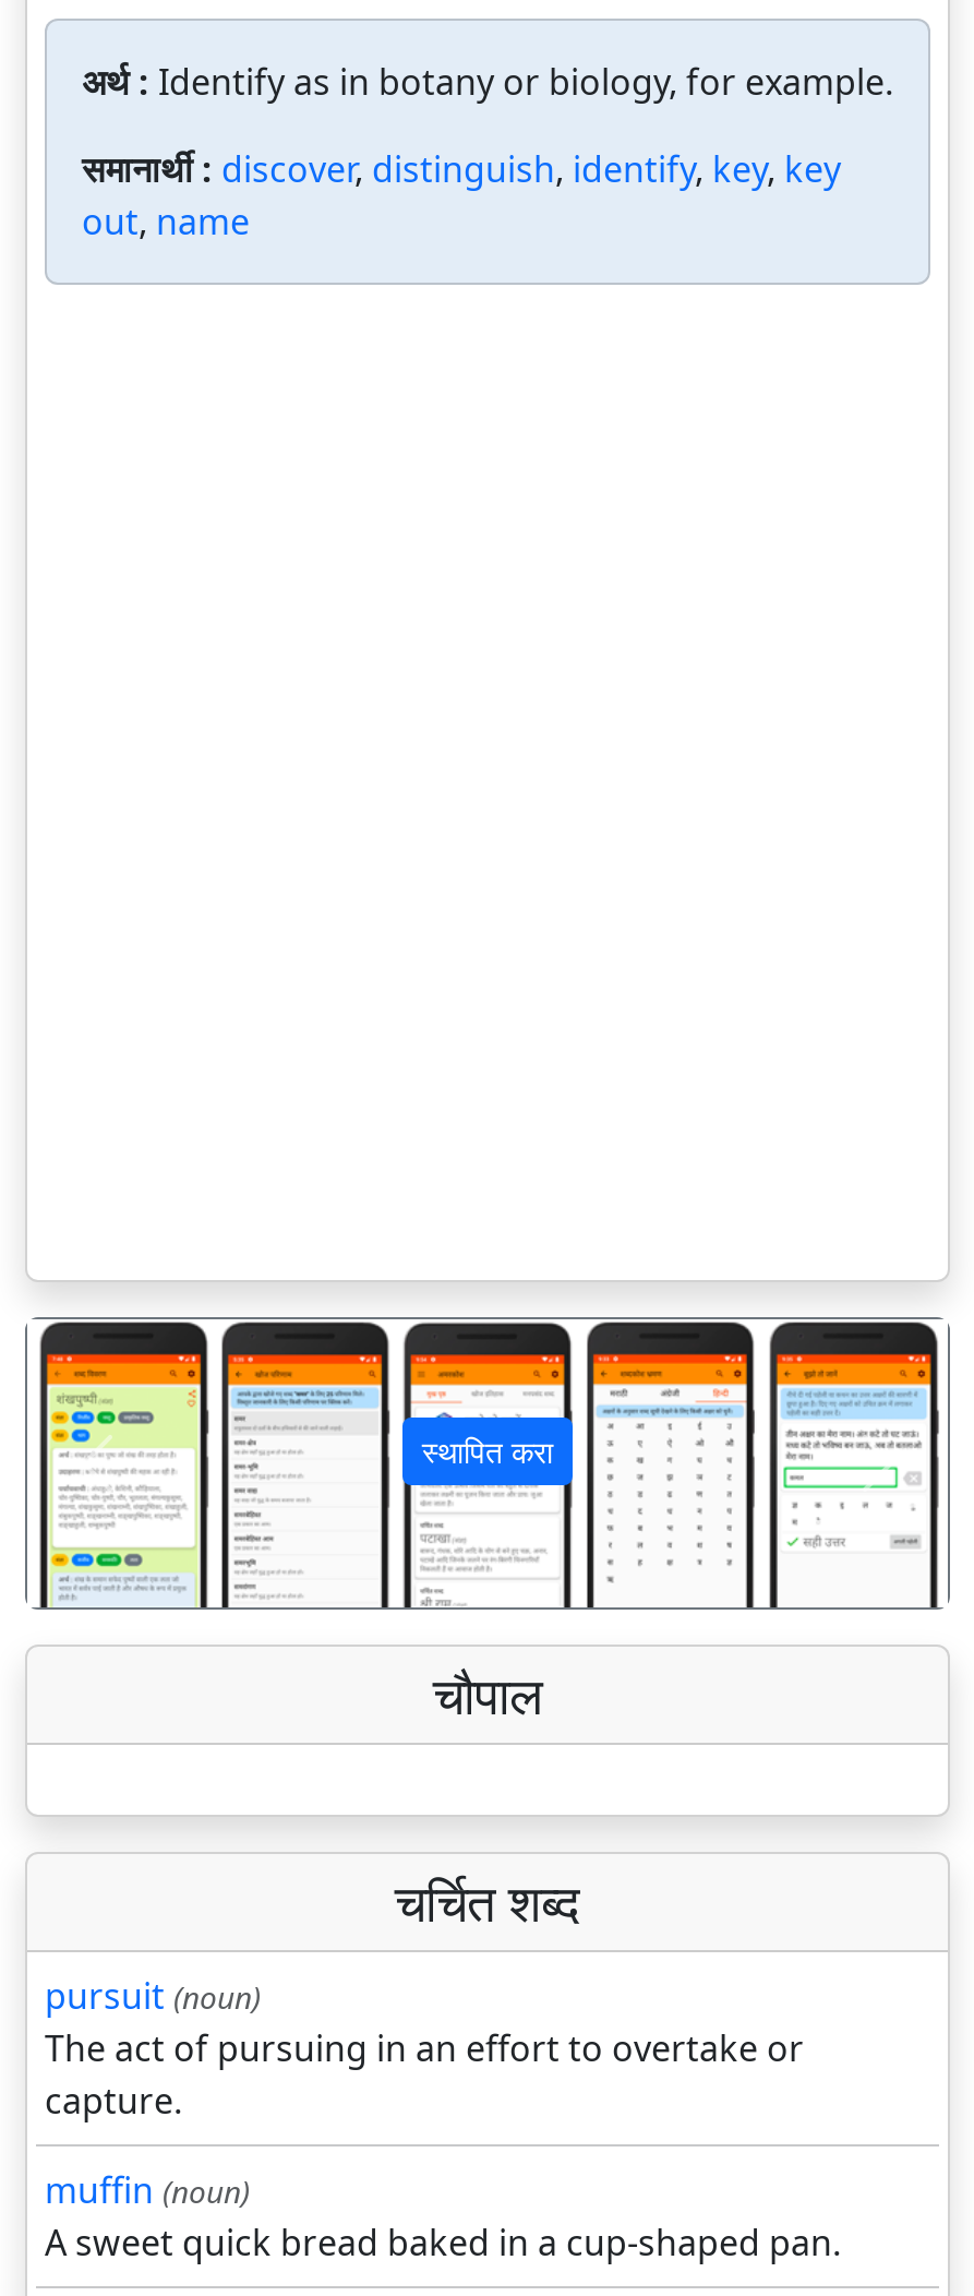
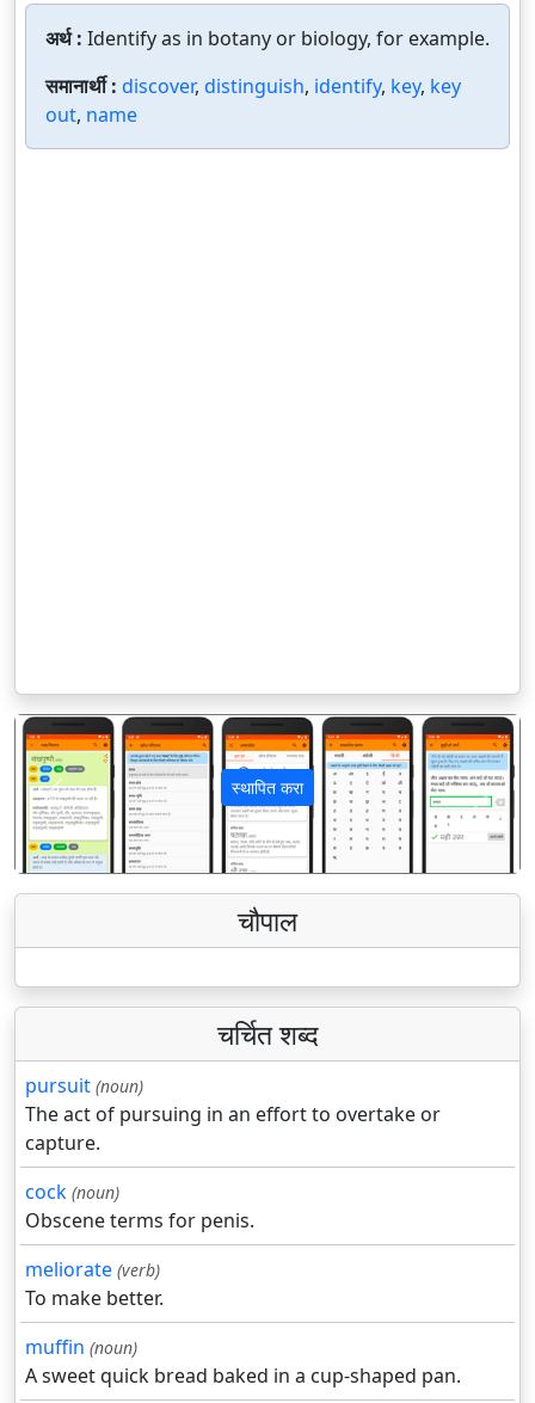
+ cock (noun)
+ Obscene terms for penis.
+ meliorate (verb)
+ To make better.
